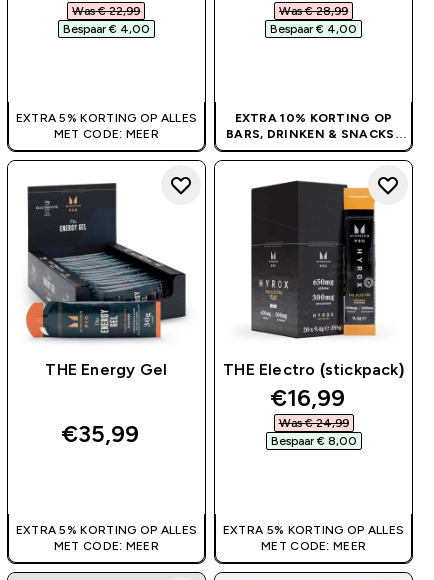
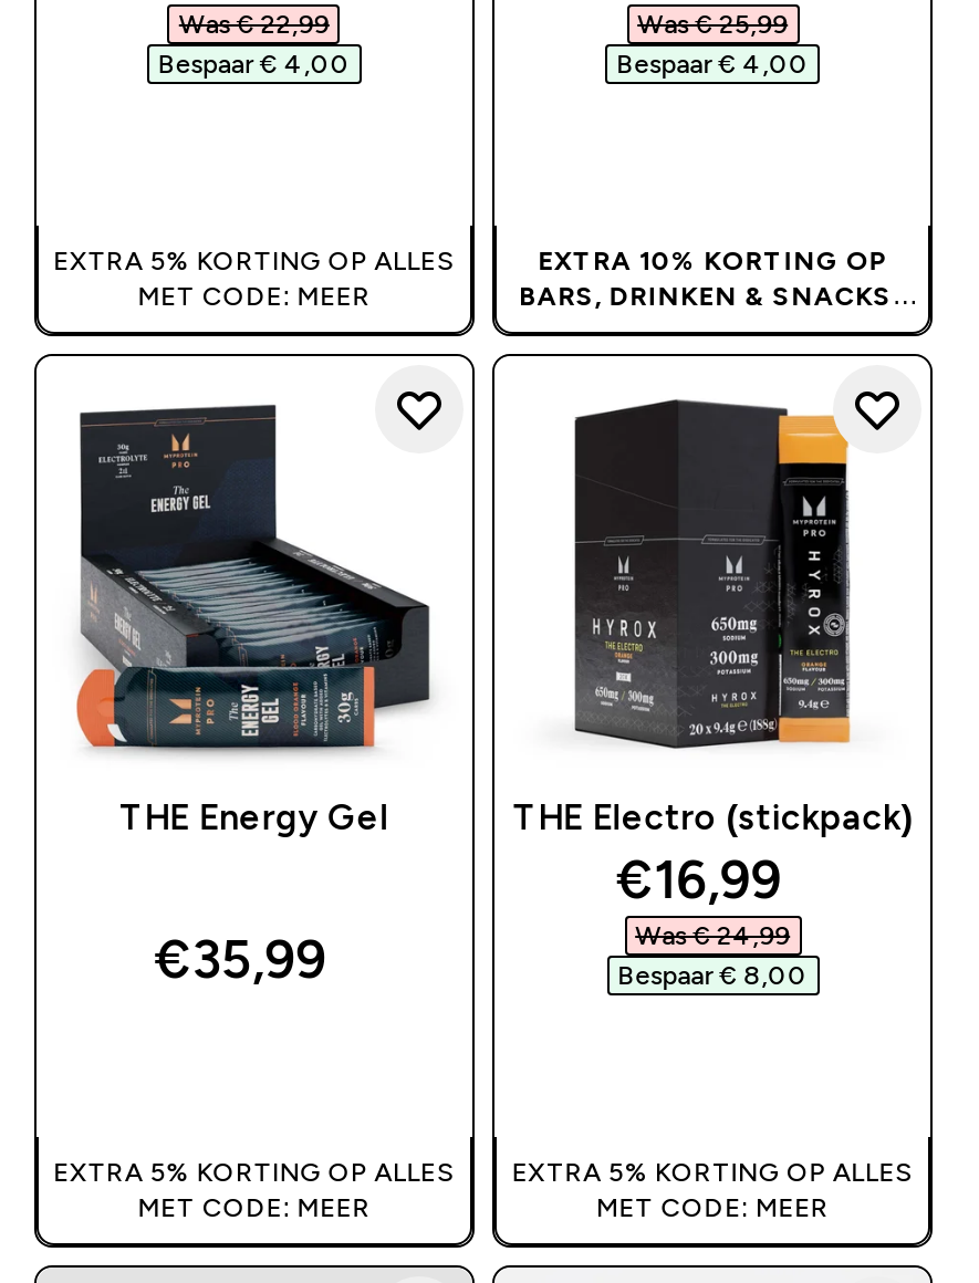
- Was € 28,99
+ Was € 25,99
